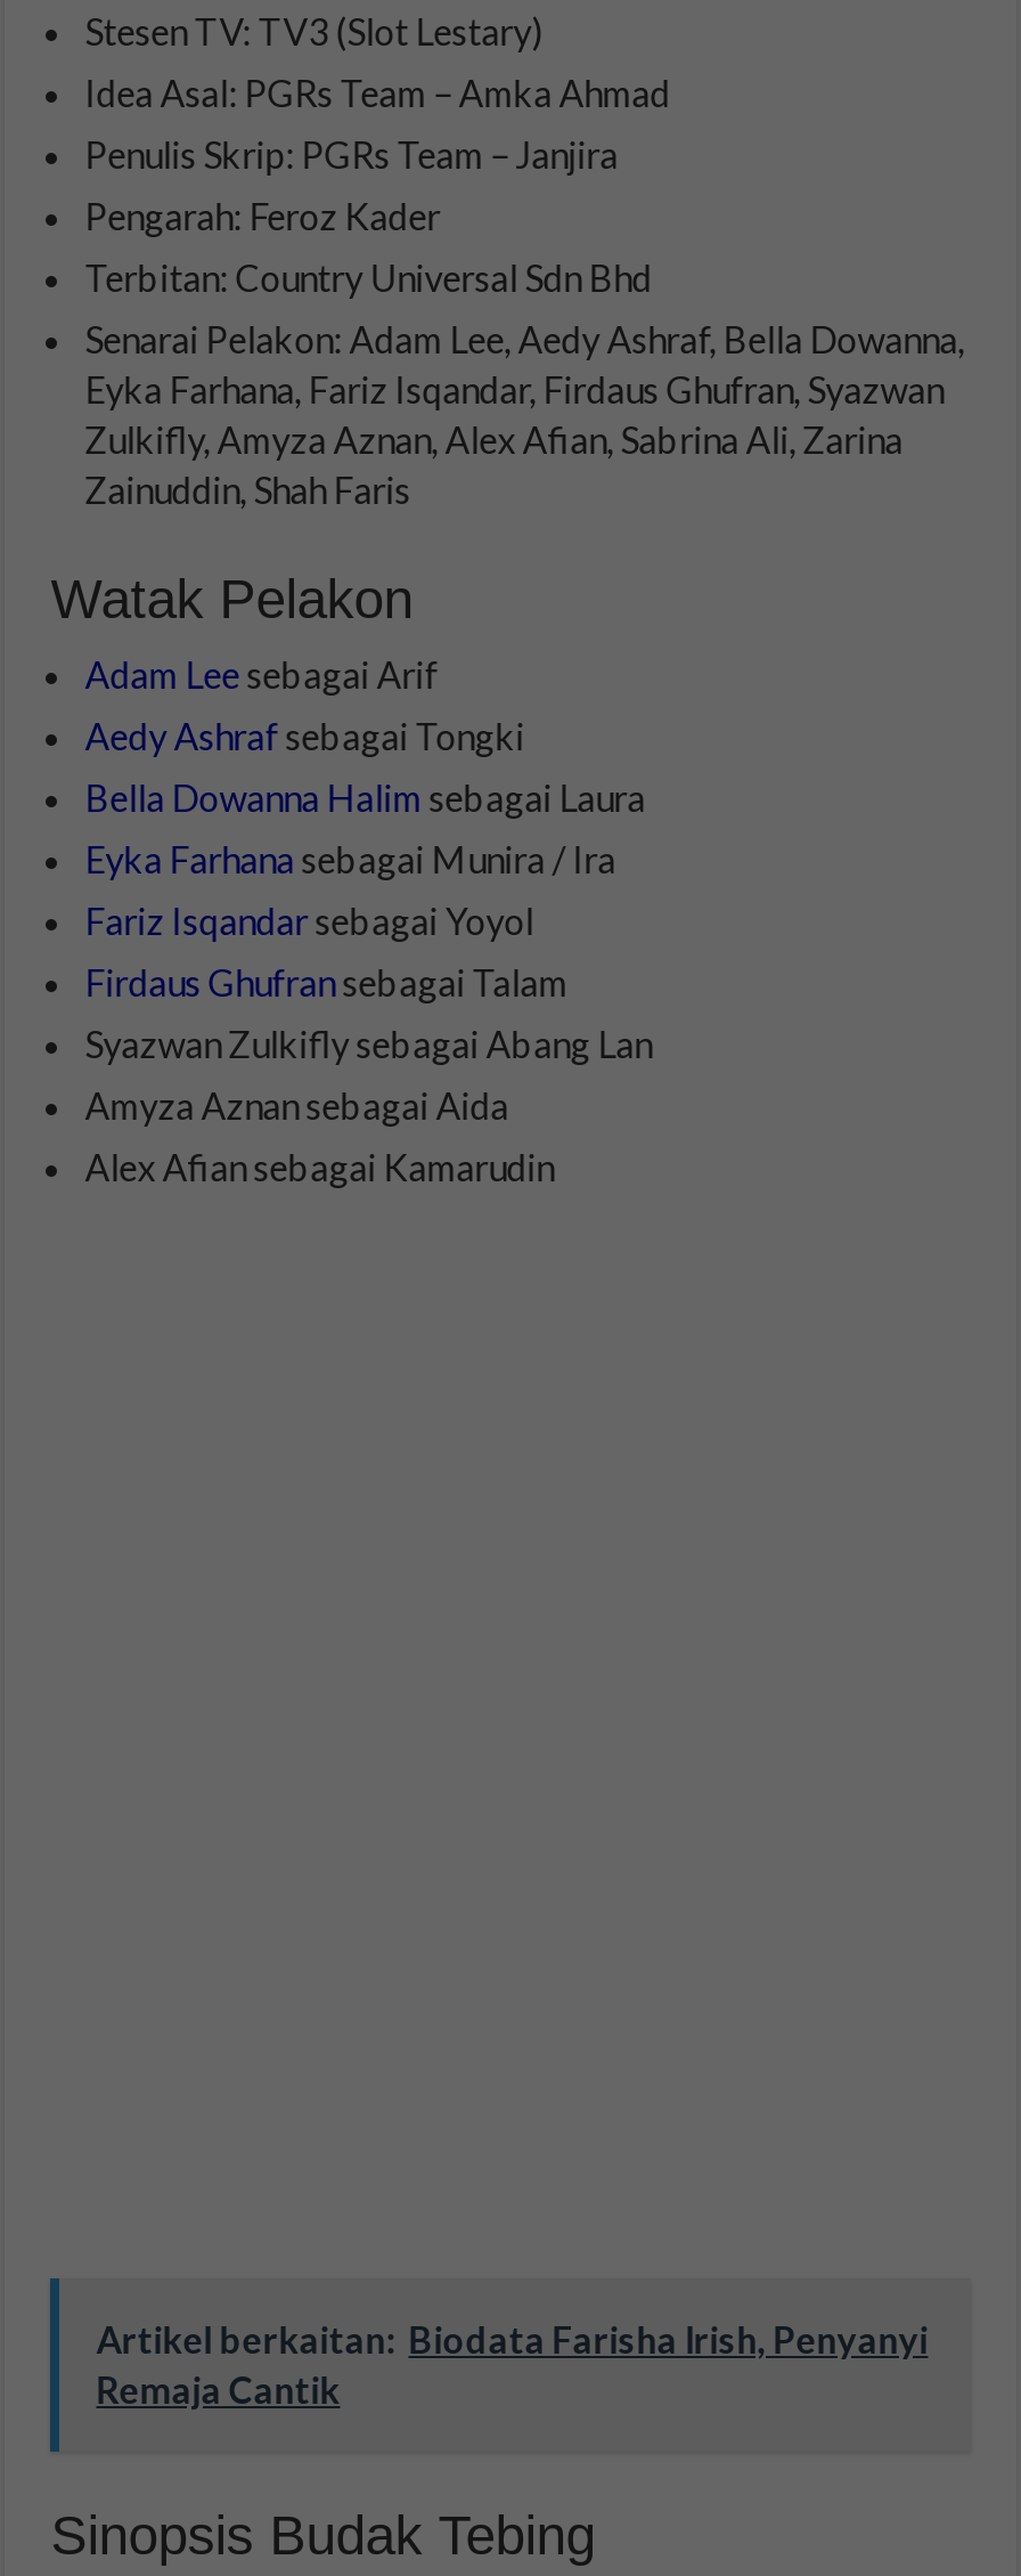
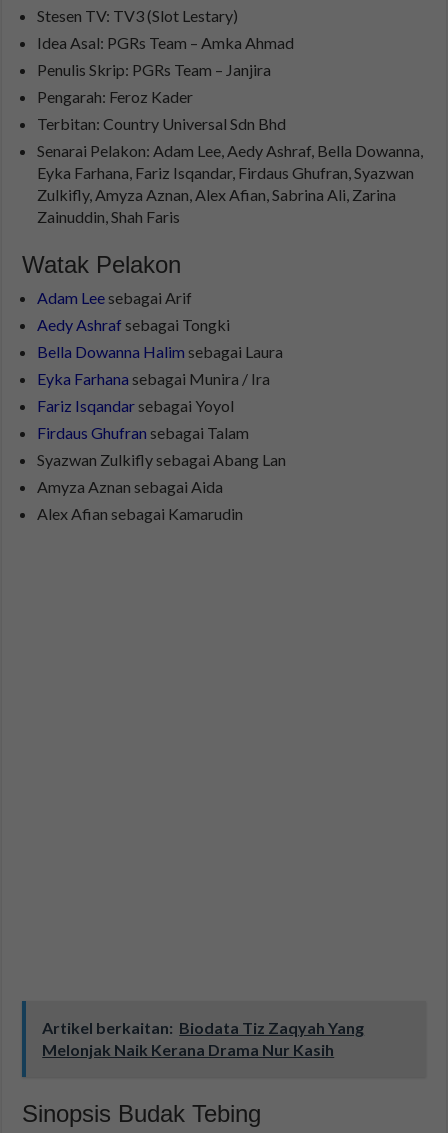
- Artikel berkaitan: Biodata Farisha Irish, Penyanyi
- Remaja Cantik
+ Artikel berkaitan: Biodata Tiz Zaqyah Yang
+ Melonjak Naik Kerana Drama Nur Kasih
